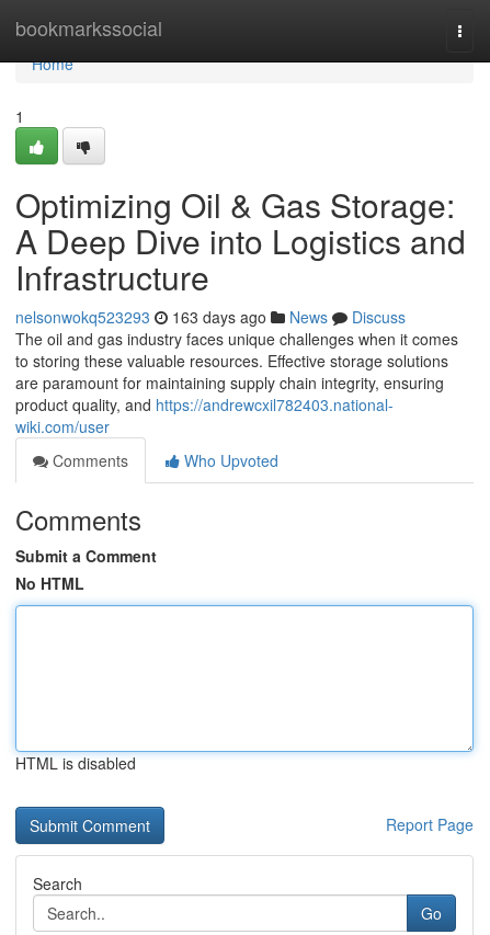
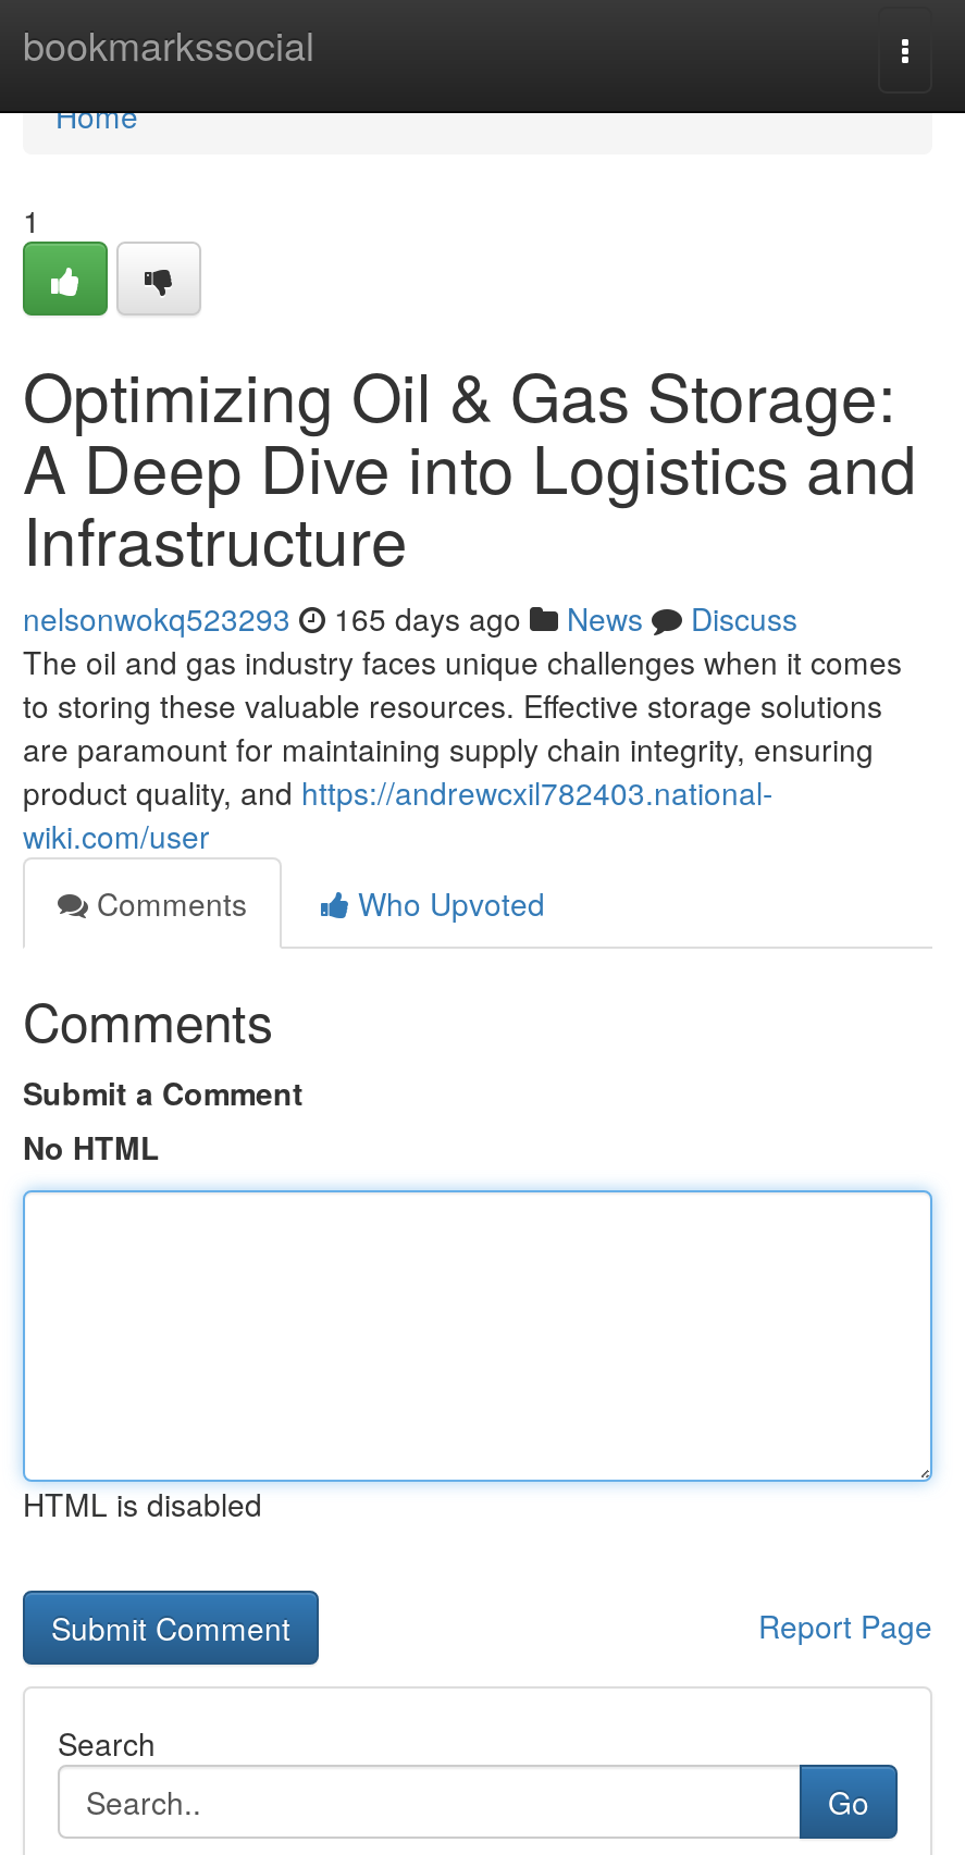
- nelsonwokq523293 163 days ago News Discuss
+ nelsonwokq523293 165 days ago News Discuss
